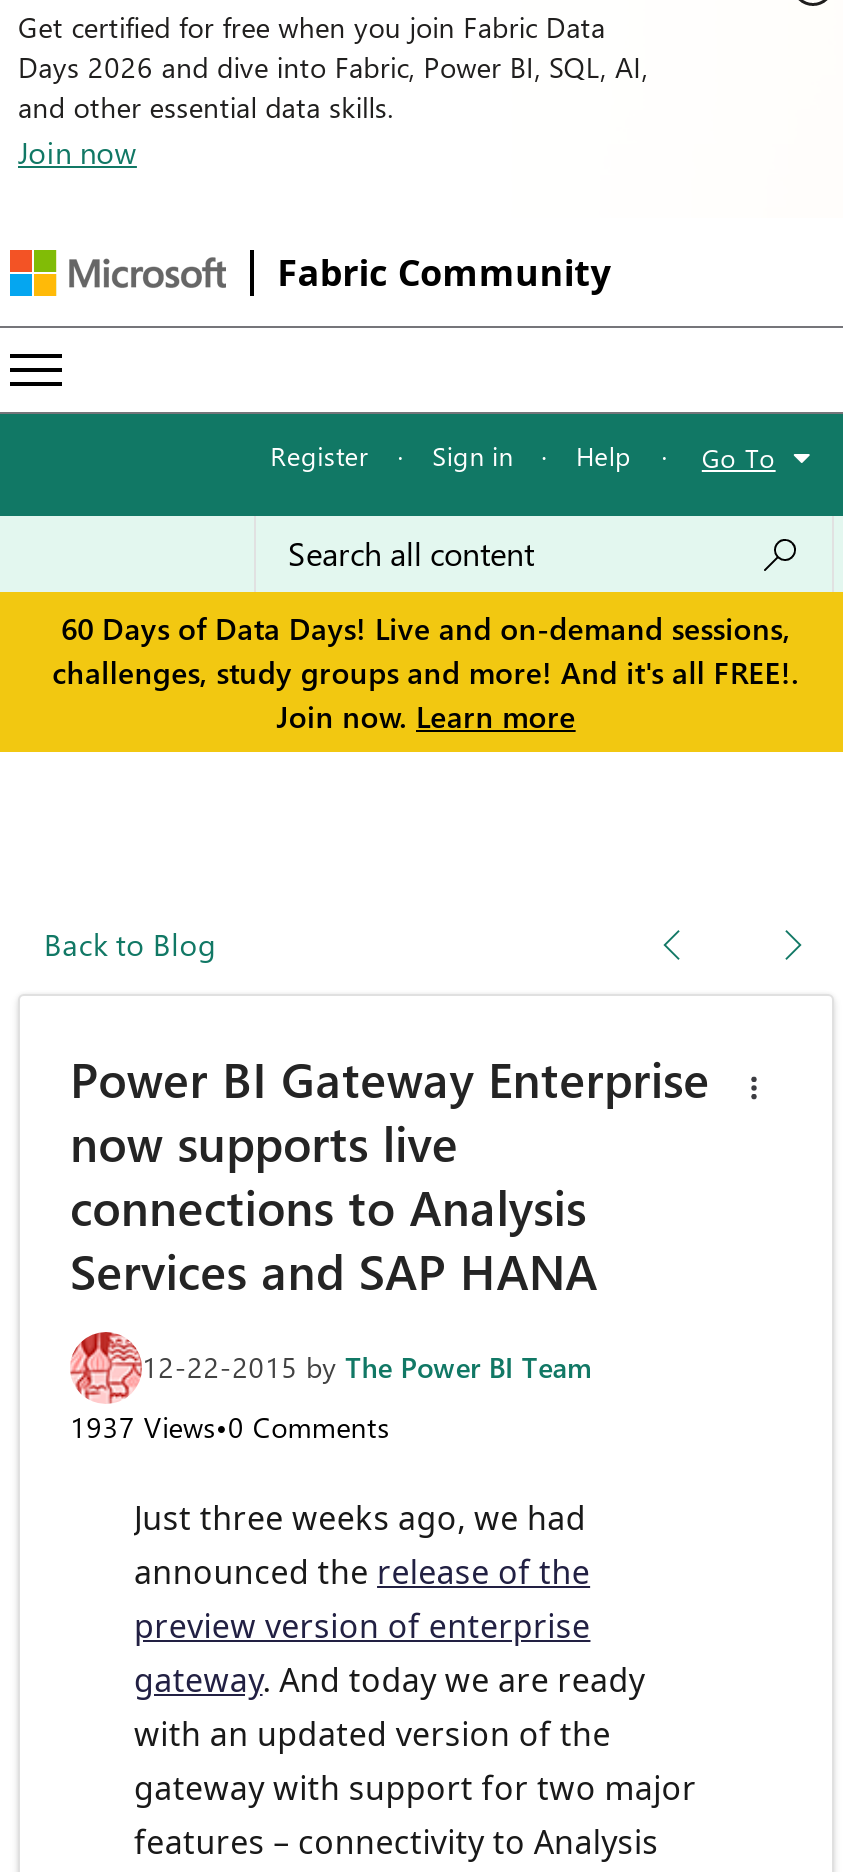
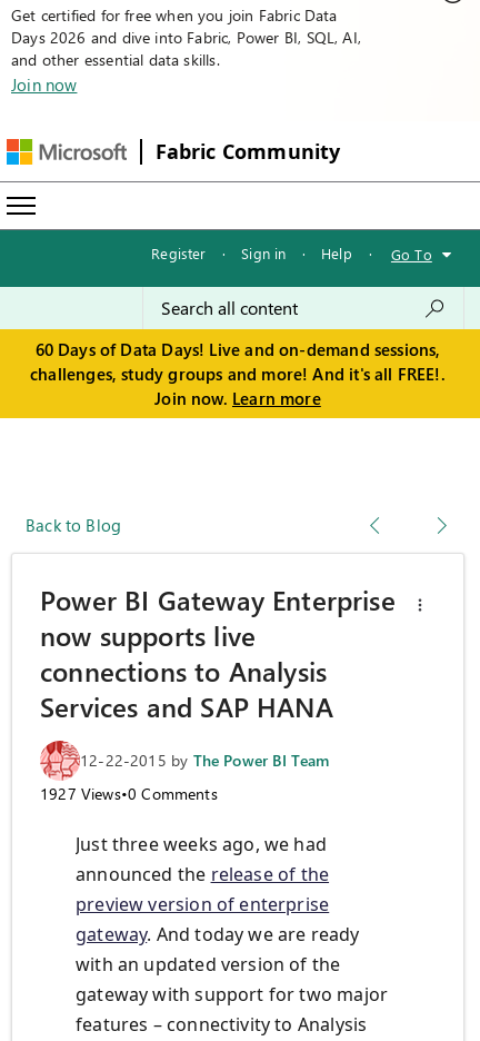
- 1937 Views•0 Comments
+ 1927 Views•0 Comments
